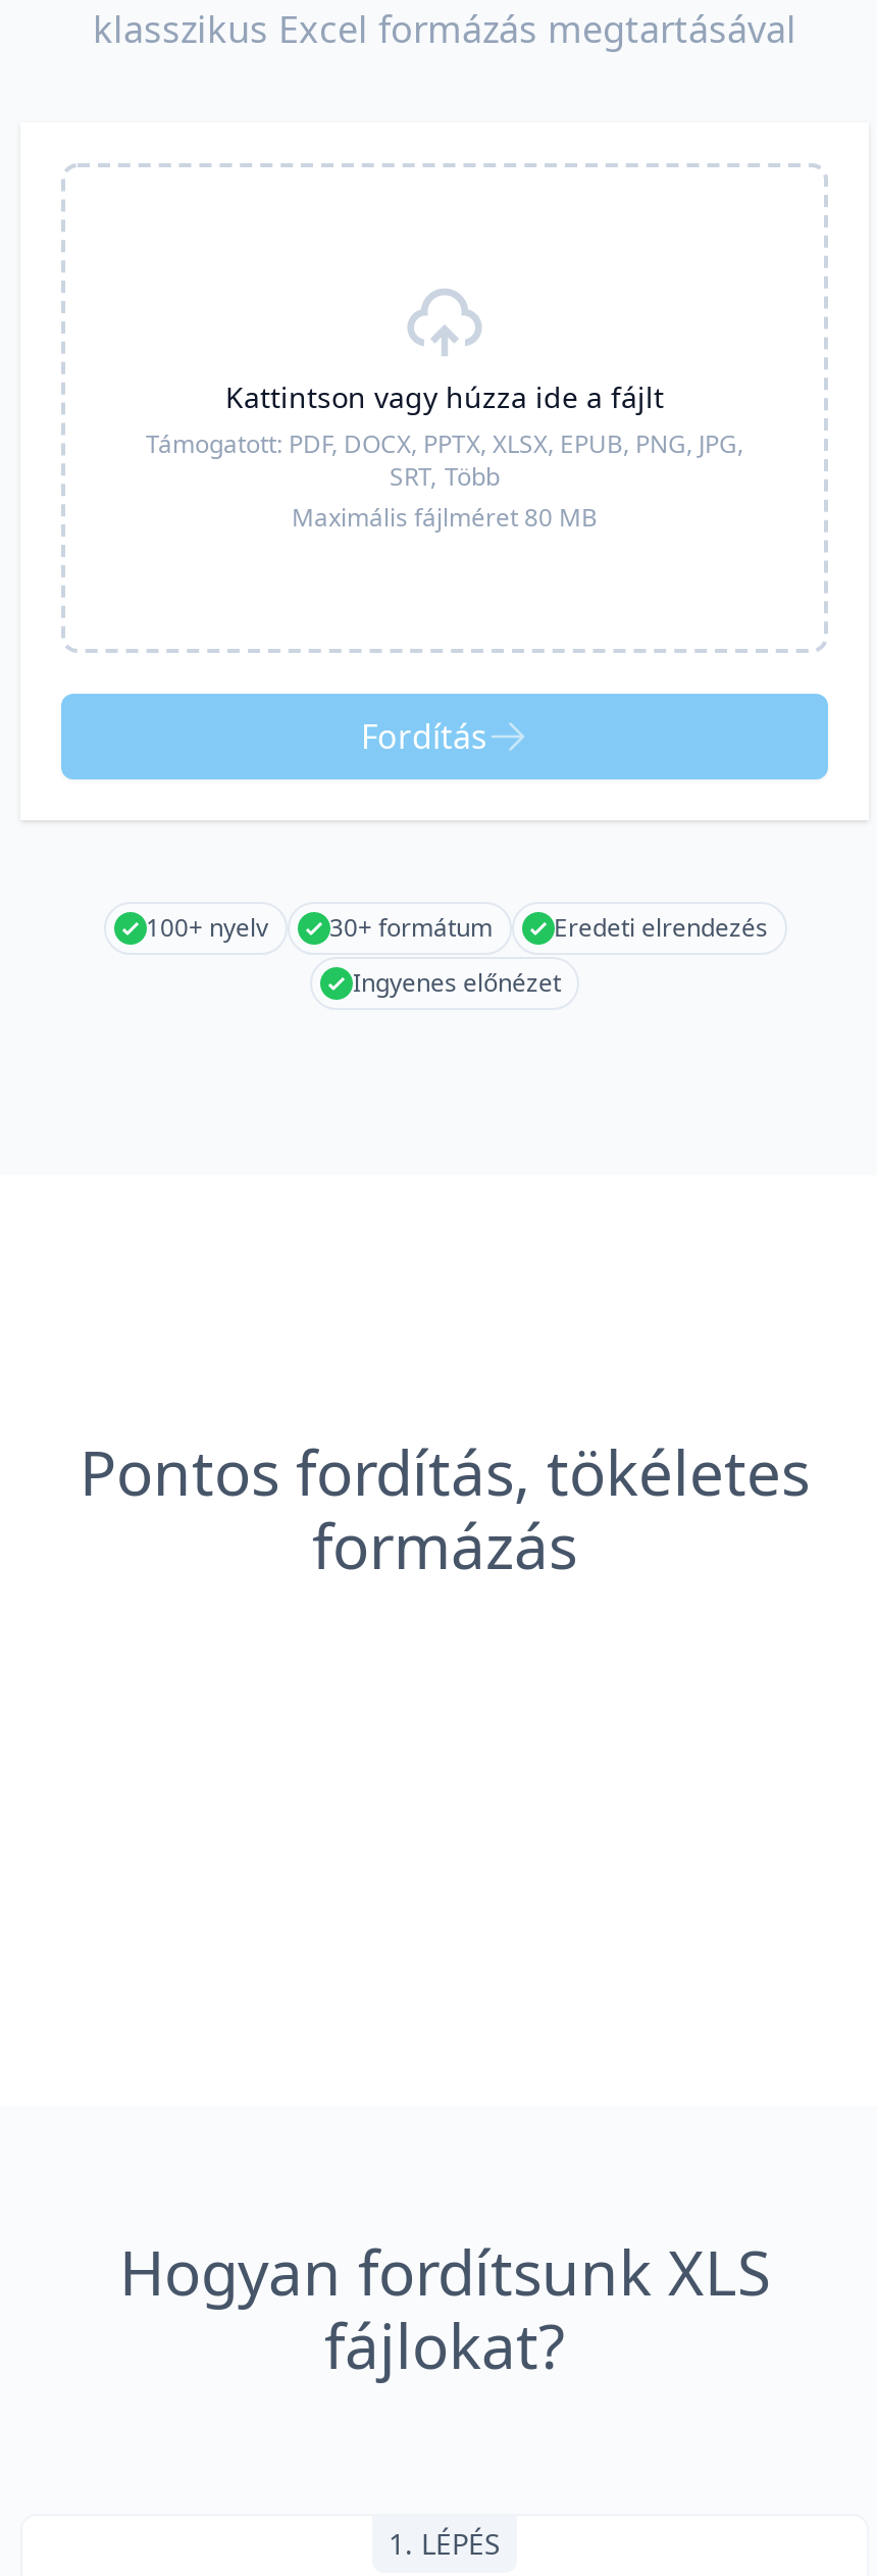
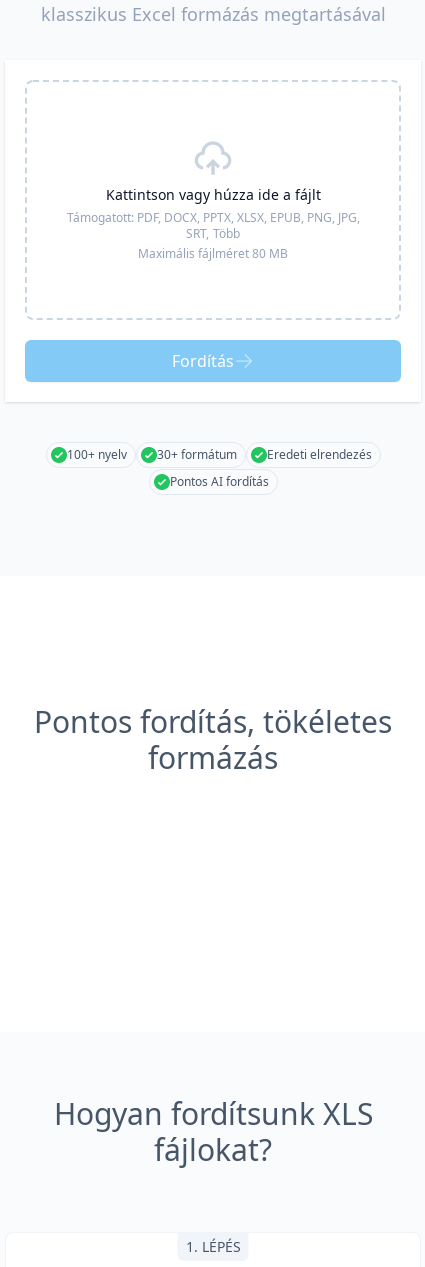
- Ingyenes előnézet
+ Pontos AI fordítás
